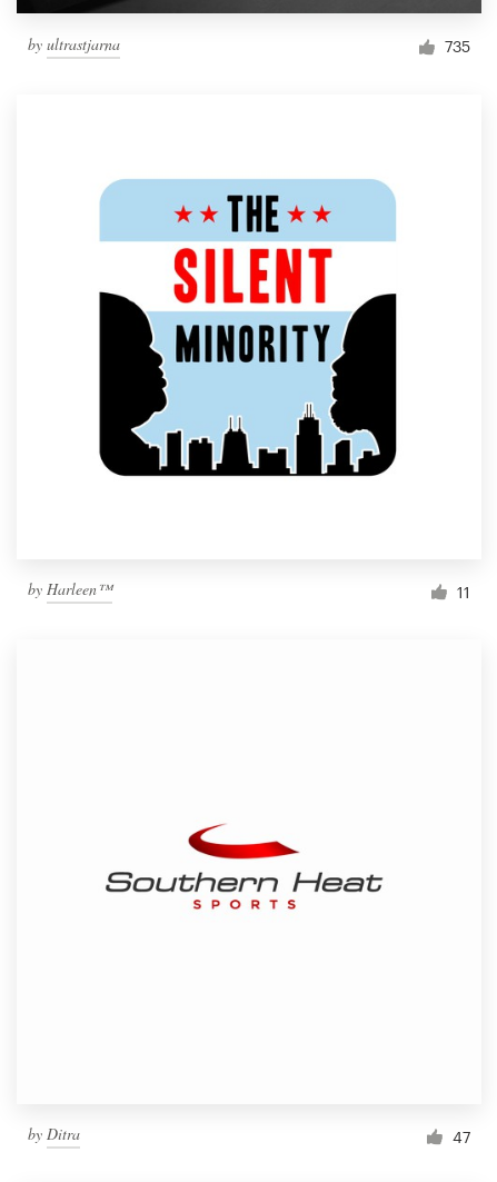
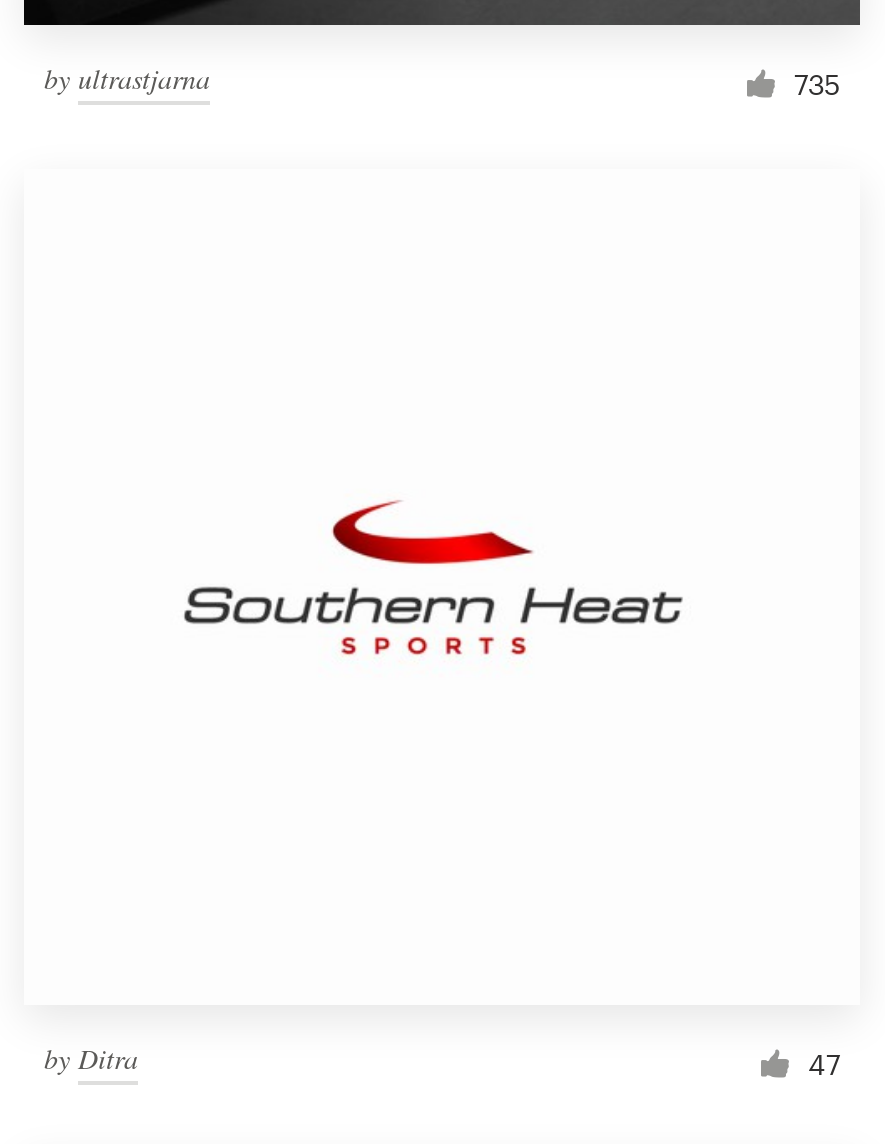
- [image]

- by Harleen™
- 11
